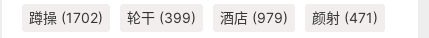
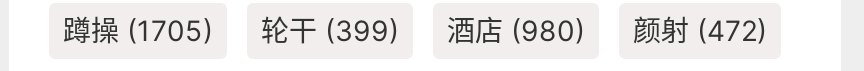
- 蹲操(1702)
+ 蹲操(1705)

- 酒店(979)
+ 酒店(980)

- 颜射(471)
+ 颜射(472)
